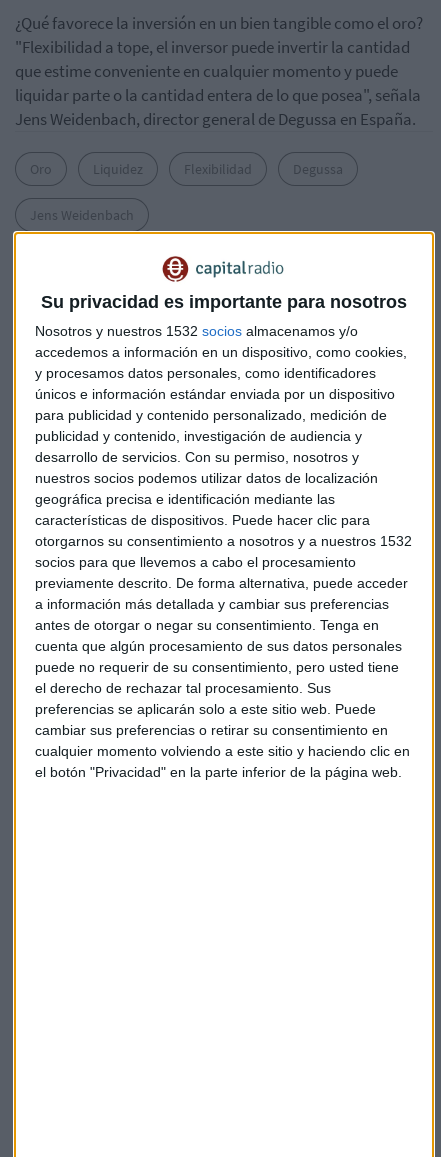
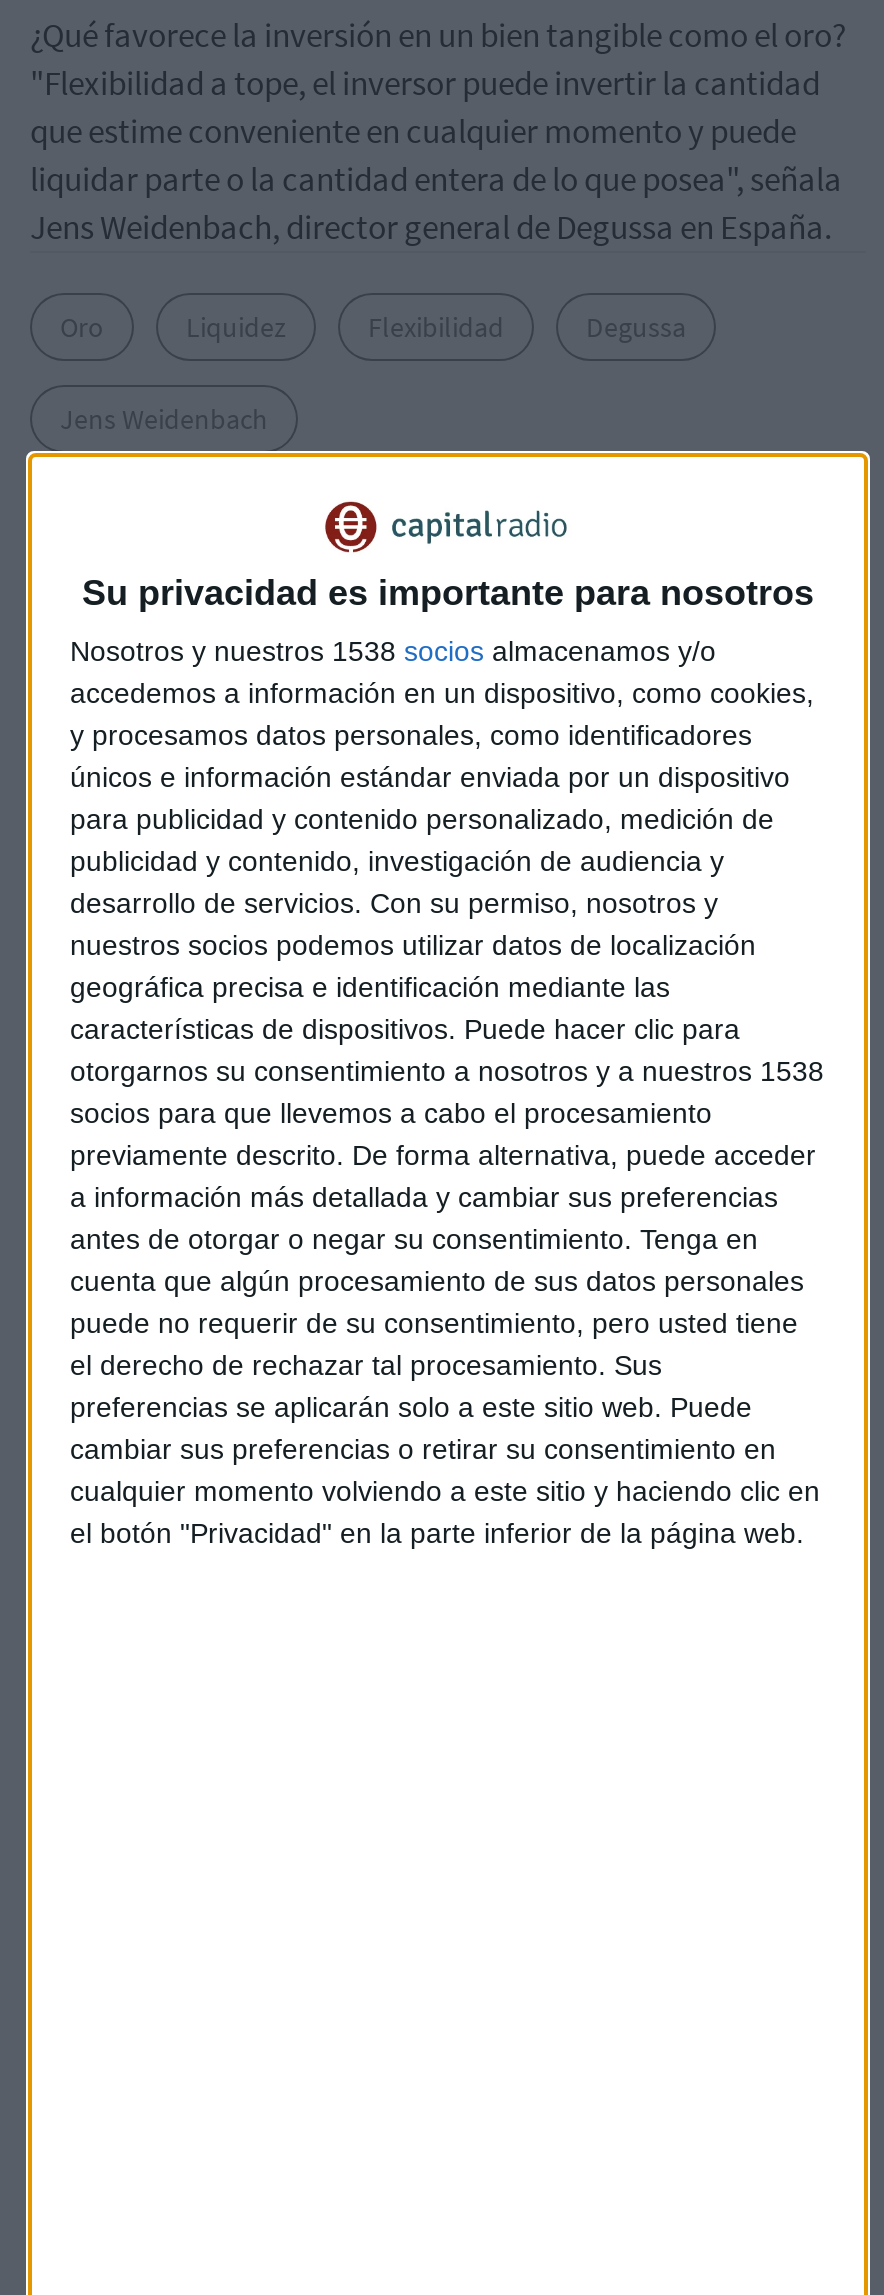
- Nosotros y nuestros 1532 socios almacenamos y/o
+ Nosotros y nuestros 1538 socios almacenamos y/o

- otorgarnos su consentimiento a nosotros y a nuestros 1532
+ otorgarnos su consentimiento a nosotros y a nuestros 1538
